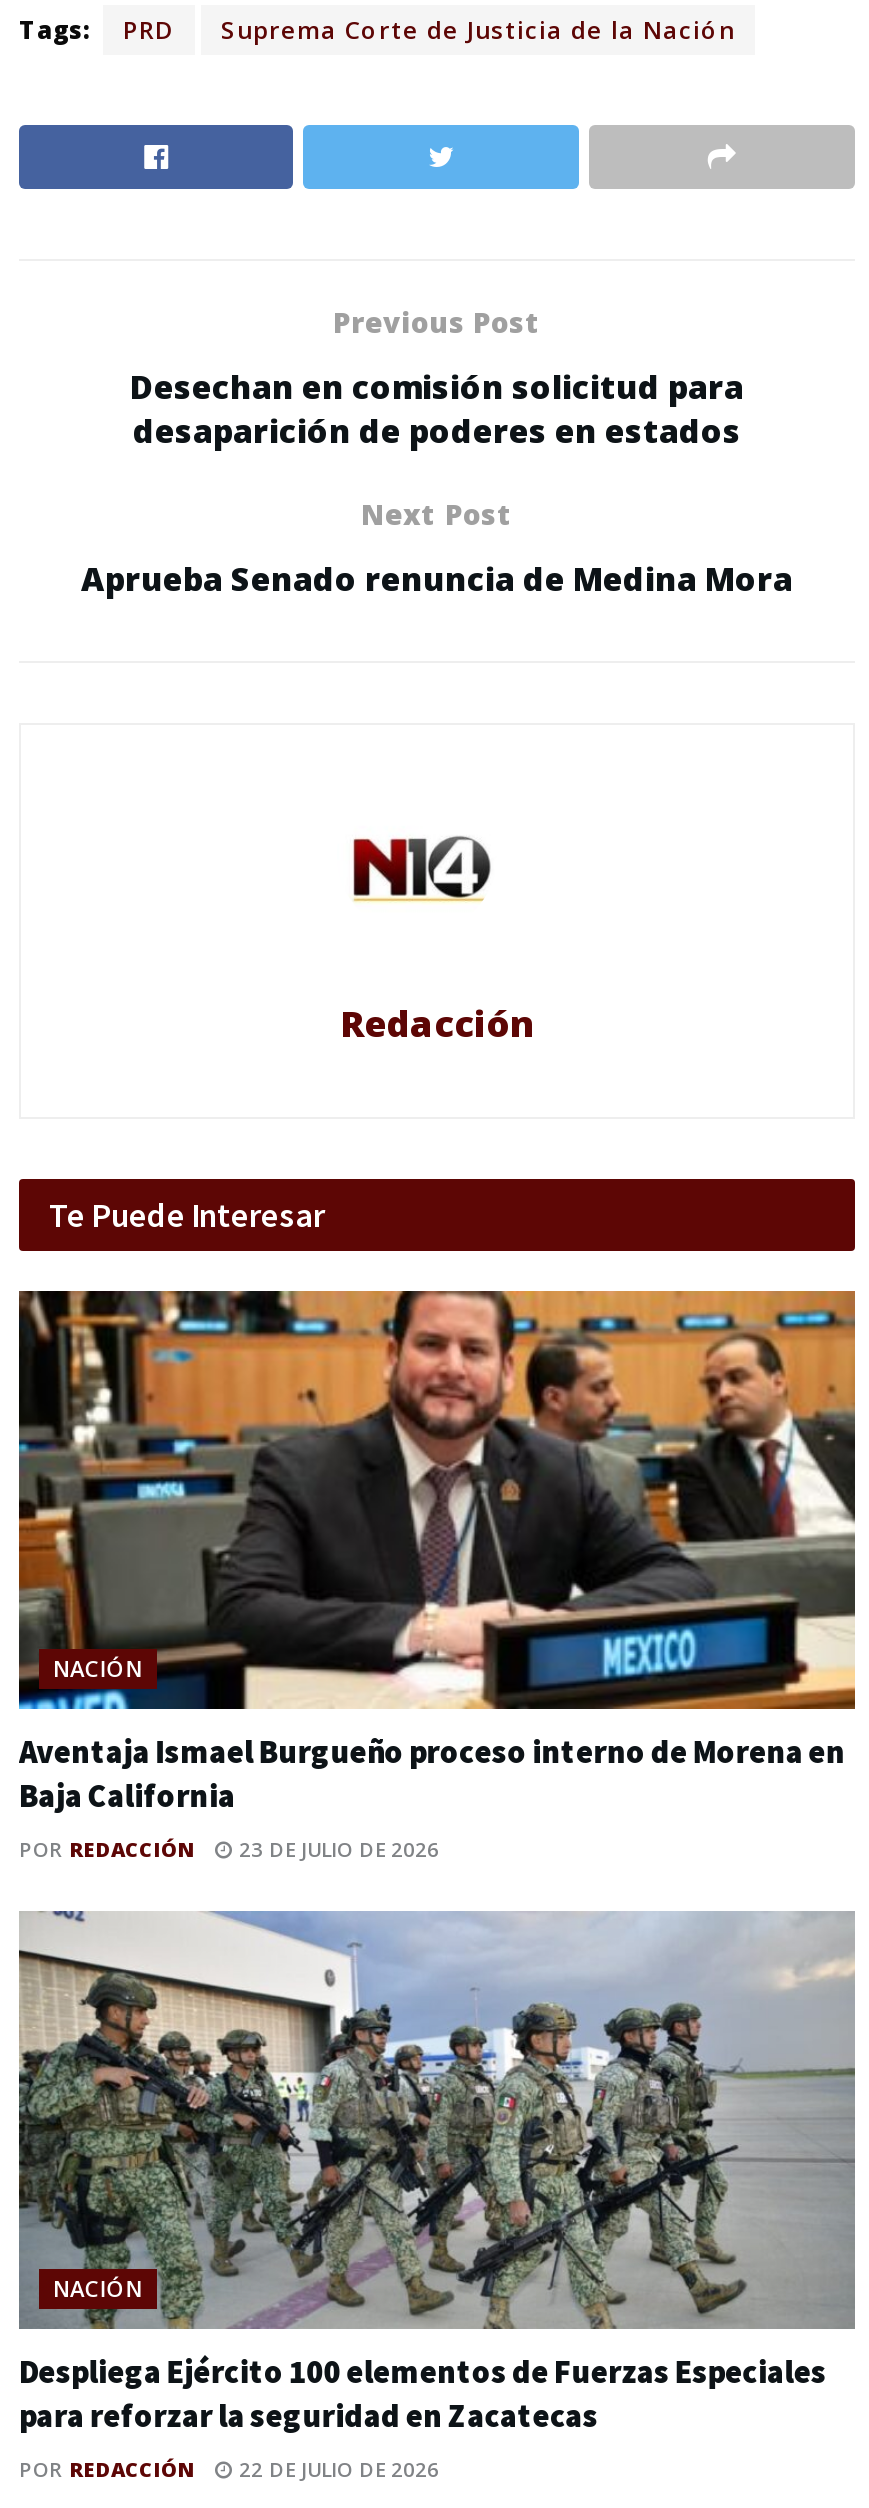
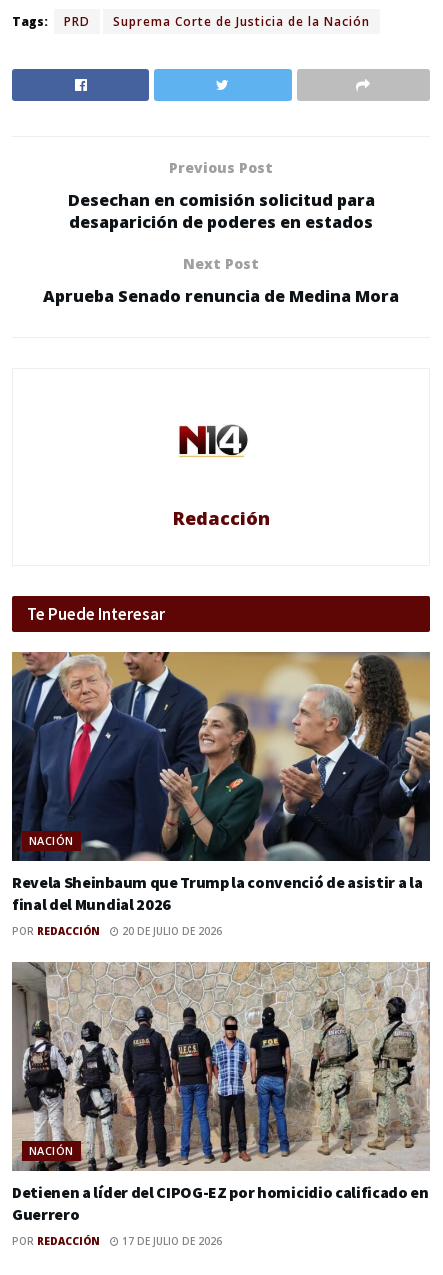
- [image]
- Aventaja Ismael Burgueño proceso interno de Morena en
- Baja California
+ [image]
+ Revela Sheinbaum que Trump la convenció de asistir a la
+ final del Mundial 2026

- POR REDACCIÓN 23 DE JULIO DE 2026
+ POR REDACCIÓN 20 DE JULIO DE 2026

- [image]
- Despliega Ejército 100 elementos de Fuerzas Especiales
- para reforzar la seguridad en Zacatecas
+ [image]
+ Detienen a líder del CIPOG-EZ por homicidio calificado en
+ Guerrero

- POR REDACCIÓN 22 DE JULIO DE 2026
+ POR REDACCIÓN 17 DE JULIO DE 2026
